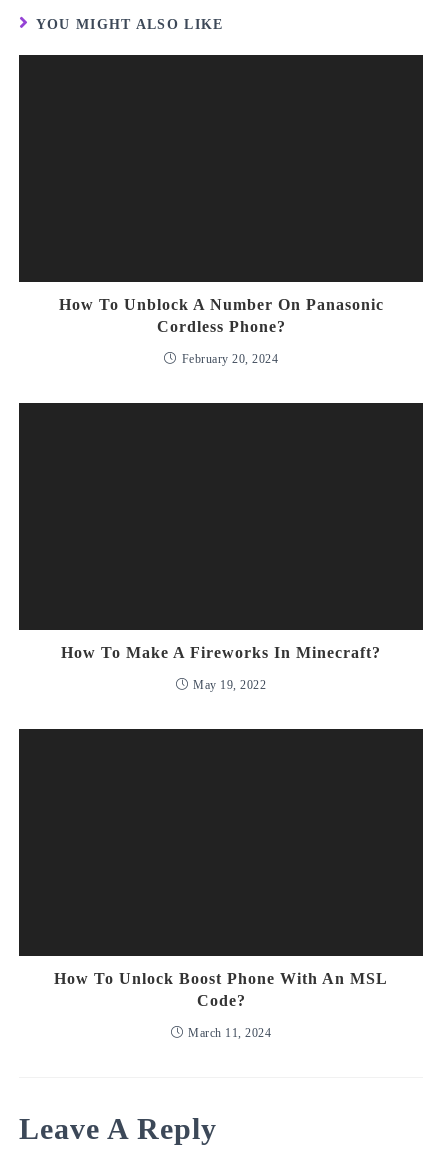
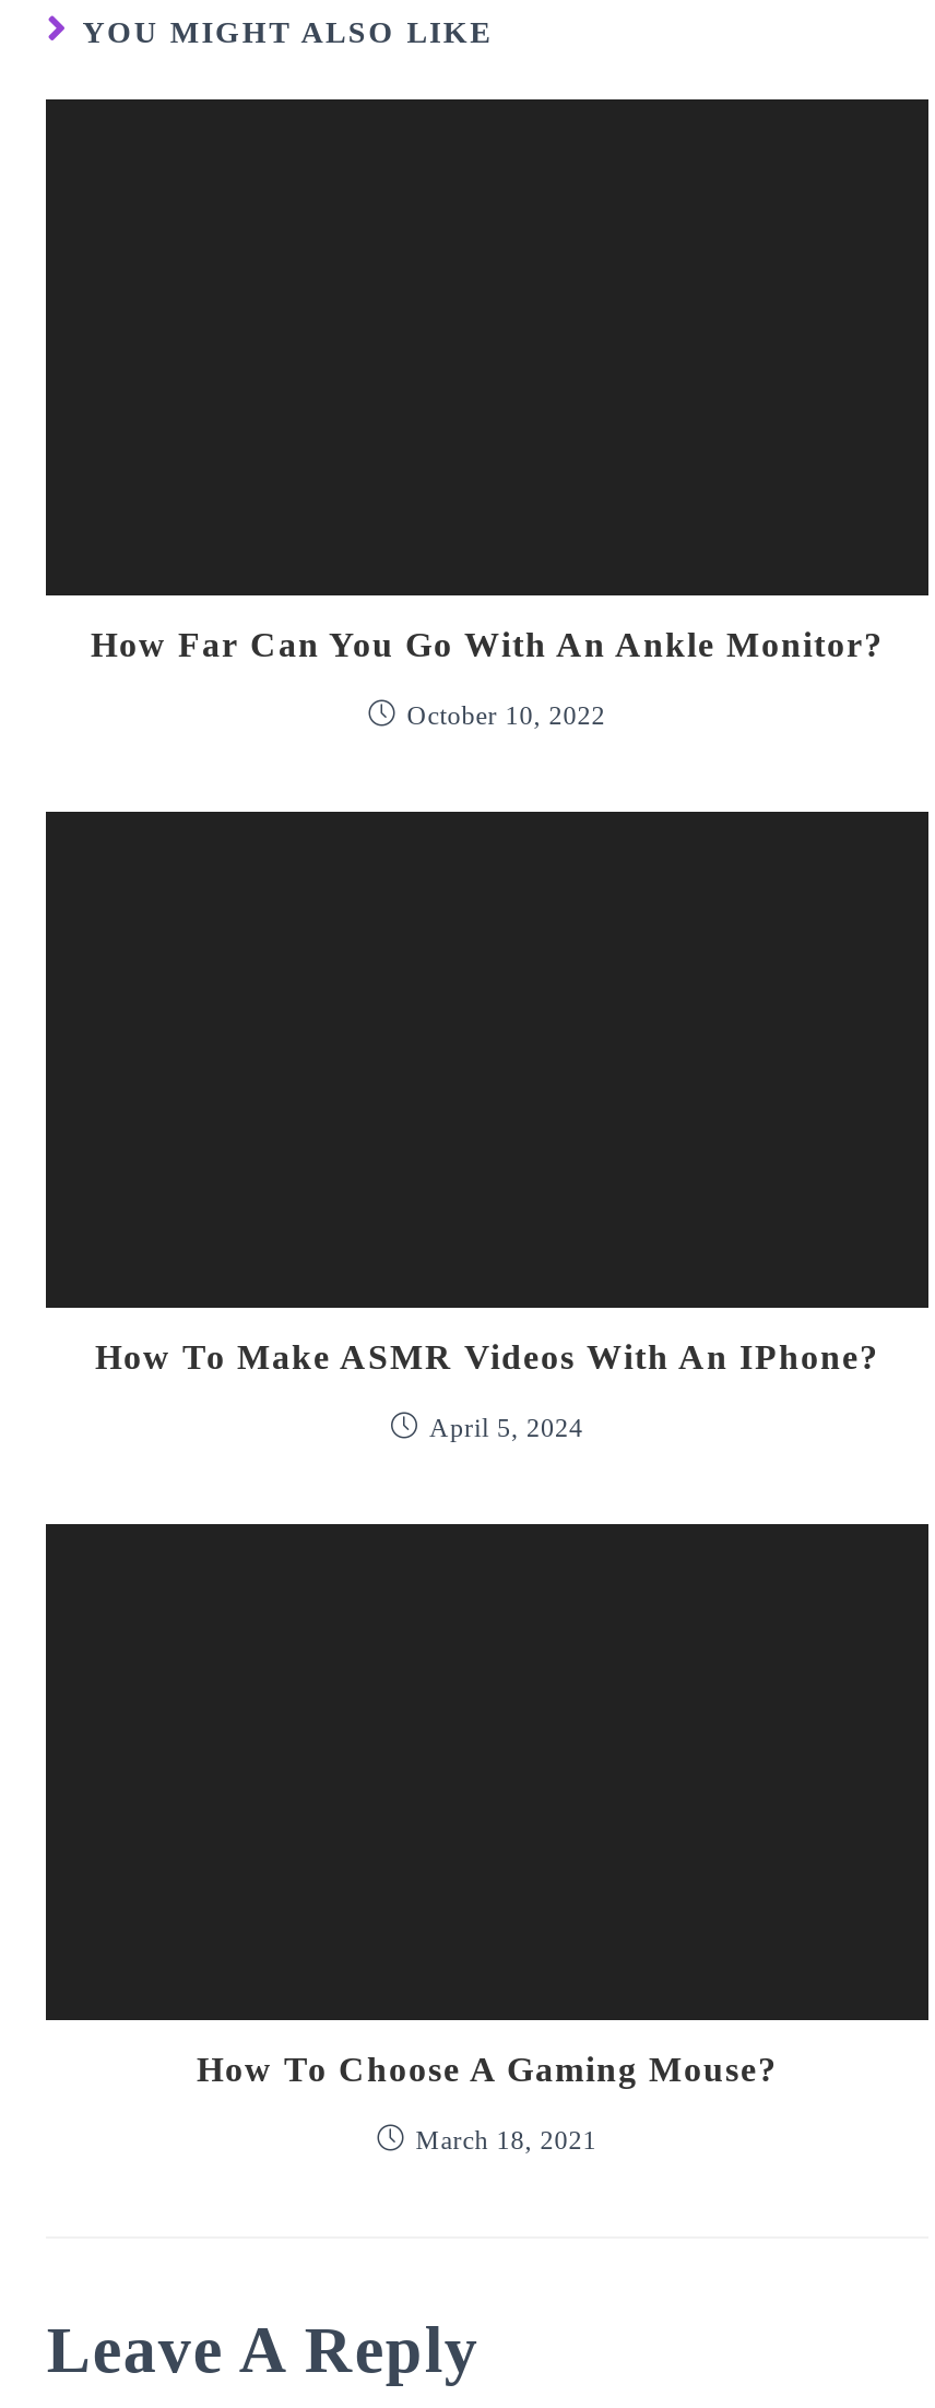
- How To Unblock A Number On Panasonic
- Cordless Phone?
+ How Far Can You Go With An Ankle Monitor?

- February 20, 2024
+ October 10, 2022

- How To Make A Fireworks In Minecraft?
+ How To Make ASMR Videos With An IPhone?

- May 19, 2022
+ April 5, 2024

- How To Unlock Boost Phone With An MSL
- Code?
+ How To Choose A Gaming Mouse?

- March 11, 2024
+ March 18, 2021
